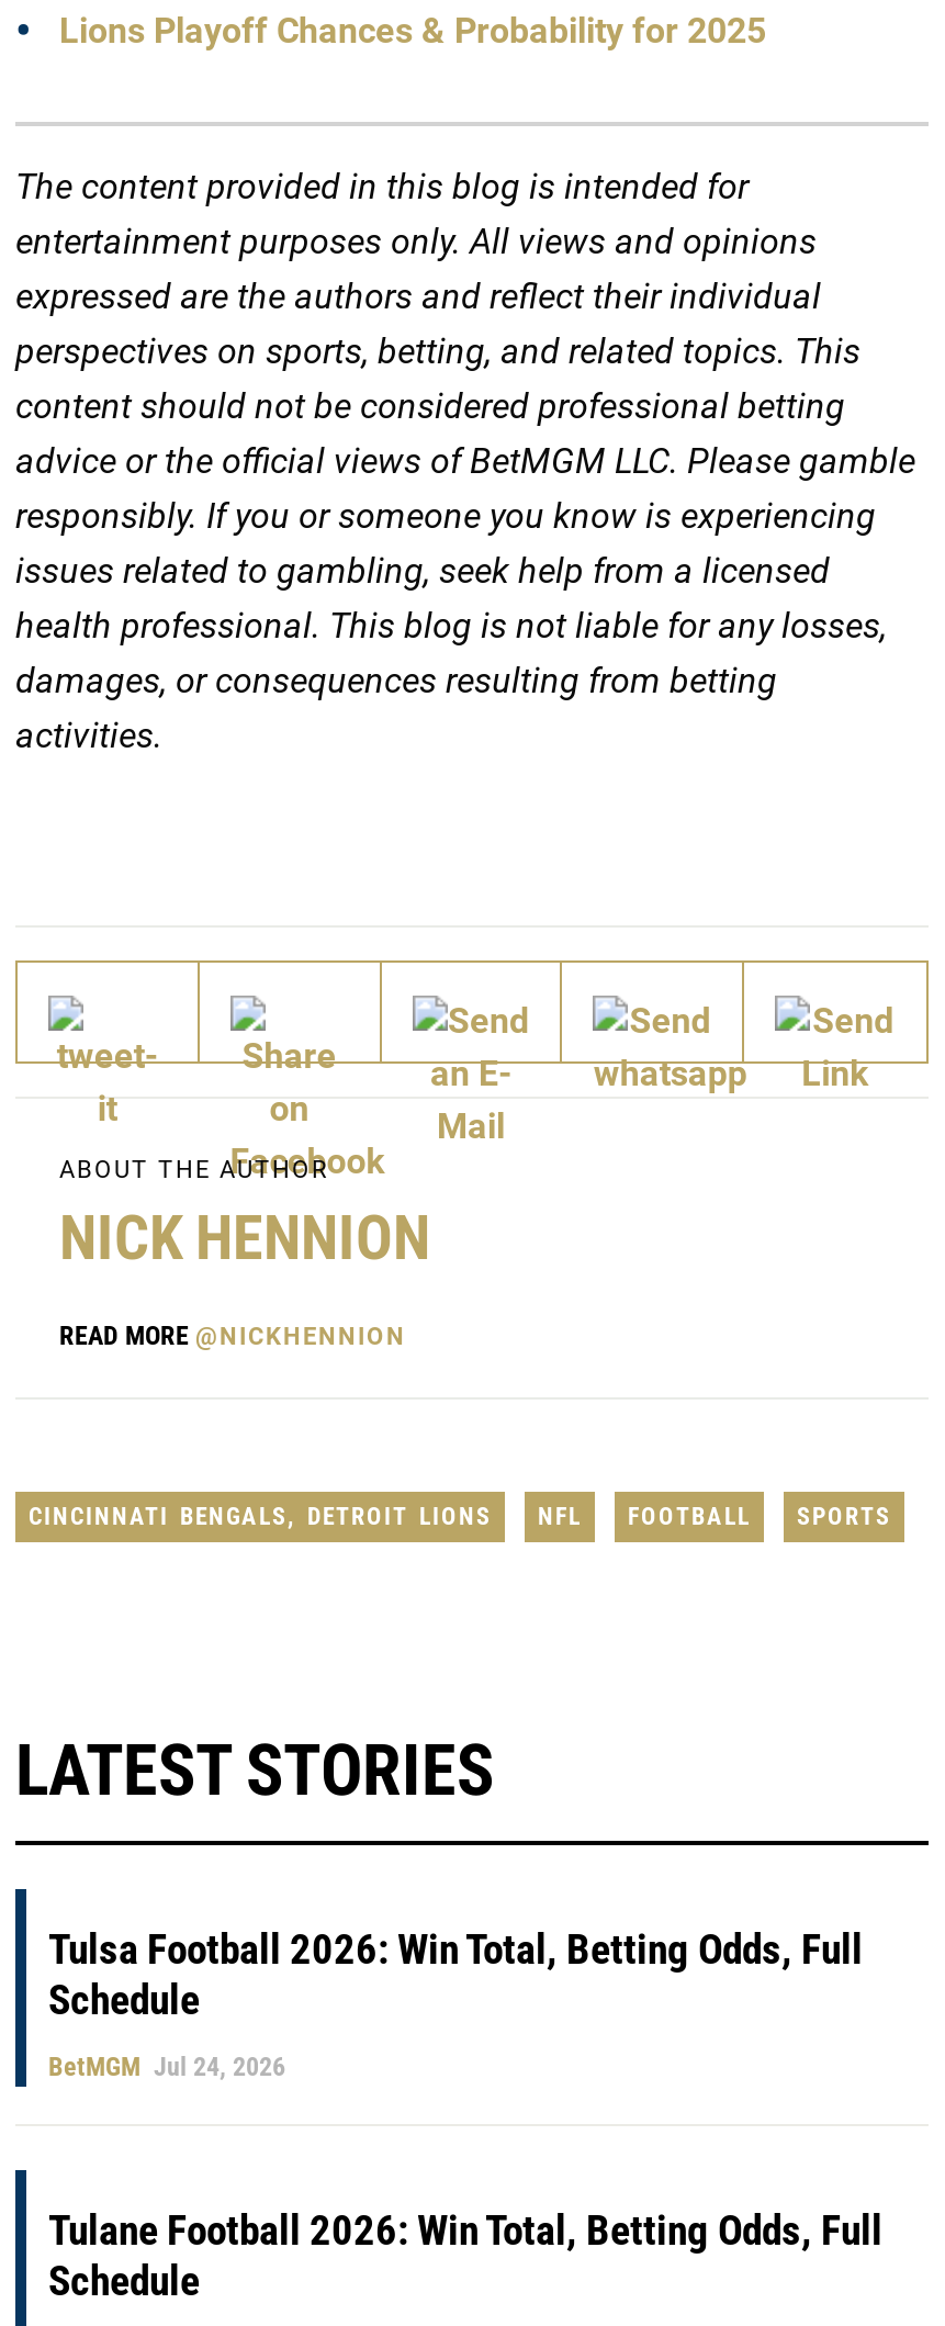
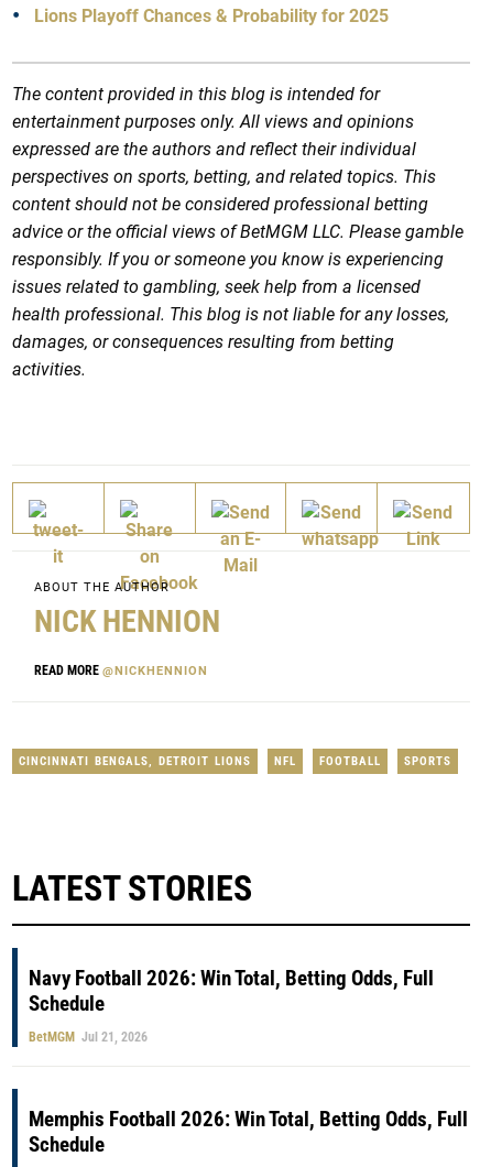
- Tulsa Football 2026: Win Total, Betting Odds, Full
+ Navy Football 2026: Win Total, Betting Odds, Full

- BetMGM Jul 24, 2026
+ BetMGM Jul 21, 2026

- Tulane Football 2026: Win Total, Betting Odds, Full
+ Memphis Football 2026: Win Total, Betting Odds, Full
